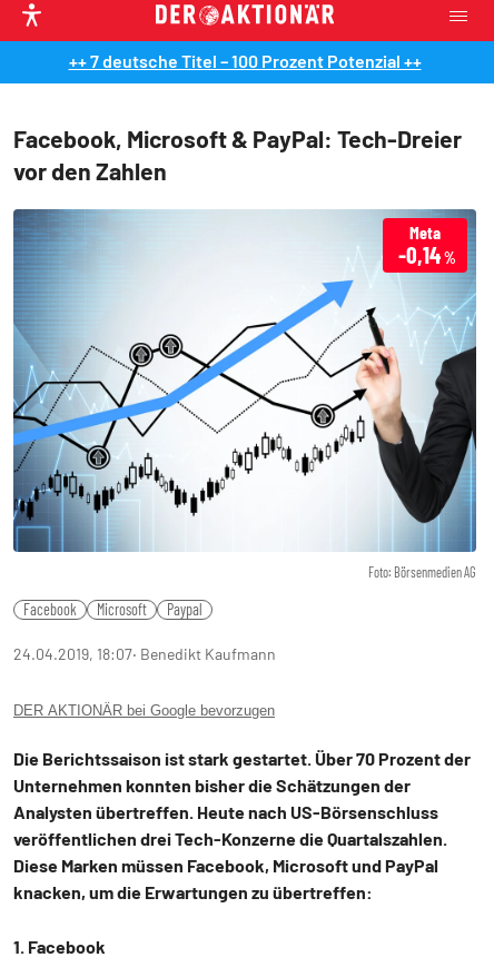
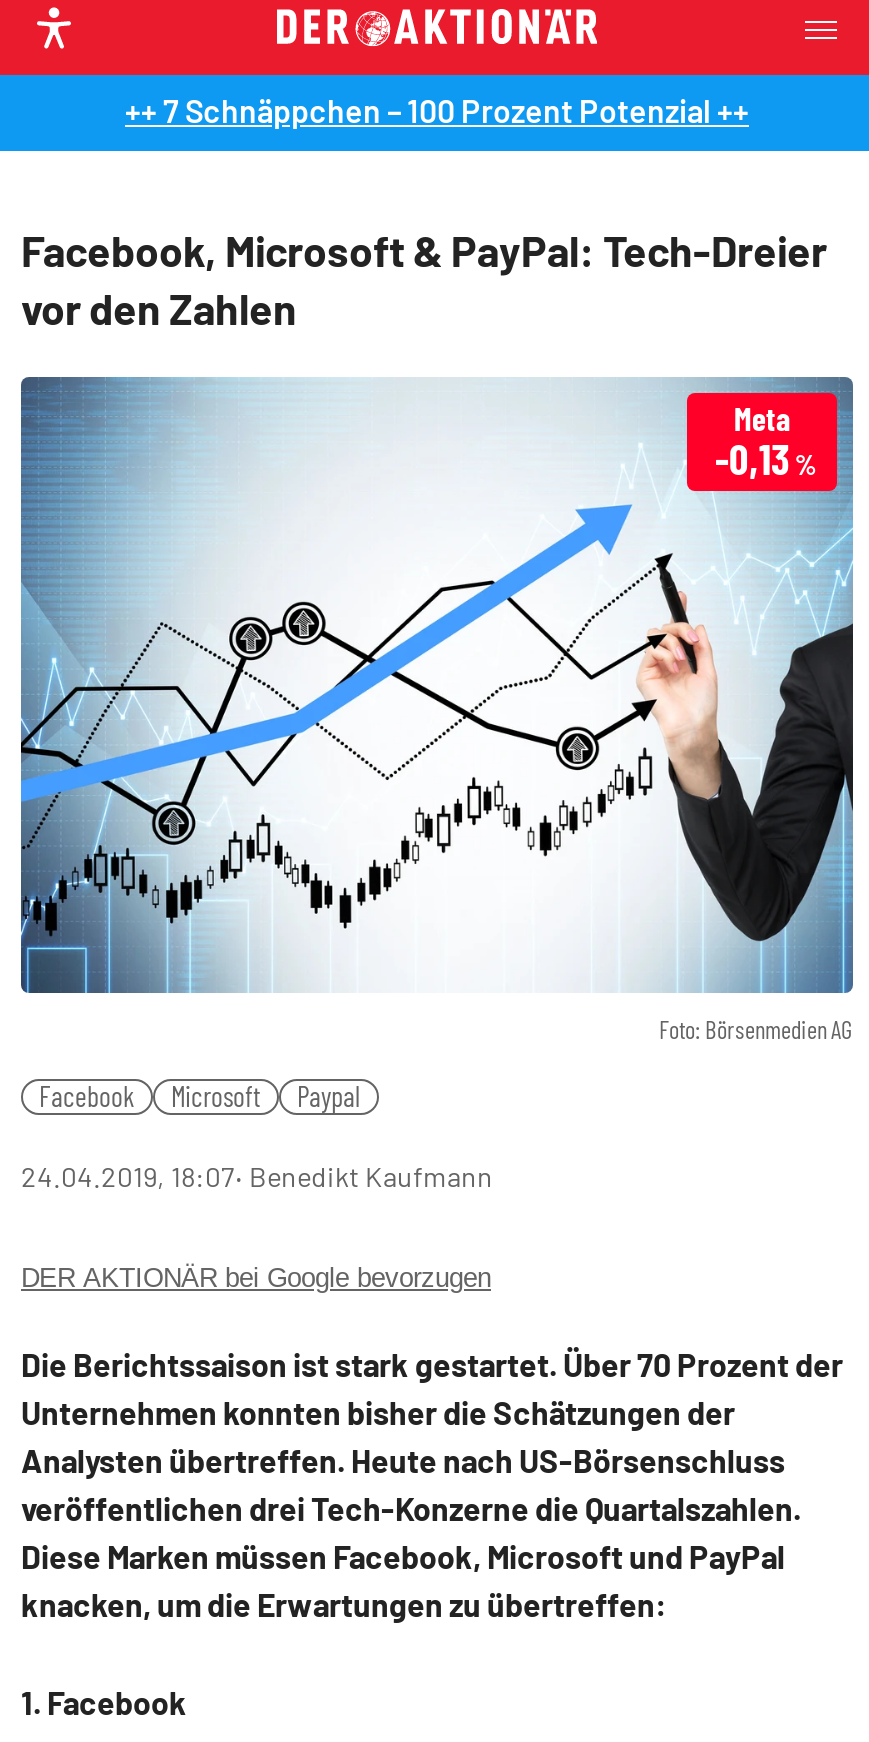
- ++ 7 deutsche Titel – 100 Prozent Potenzial ++
+ ++ 7 Schnäppchen – 100 Prozent Potenzial ++

- -0,14 %
+ -0,13 %
